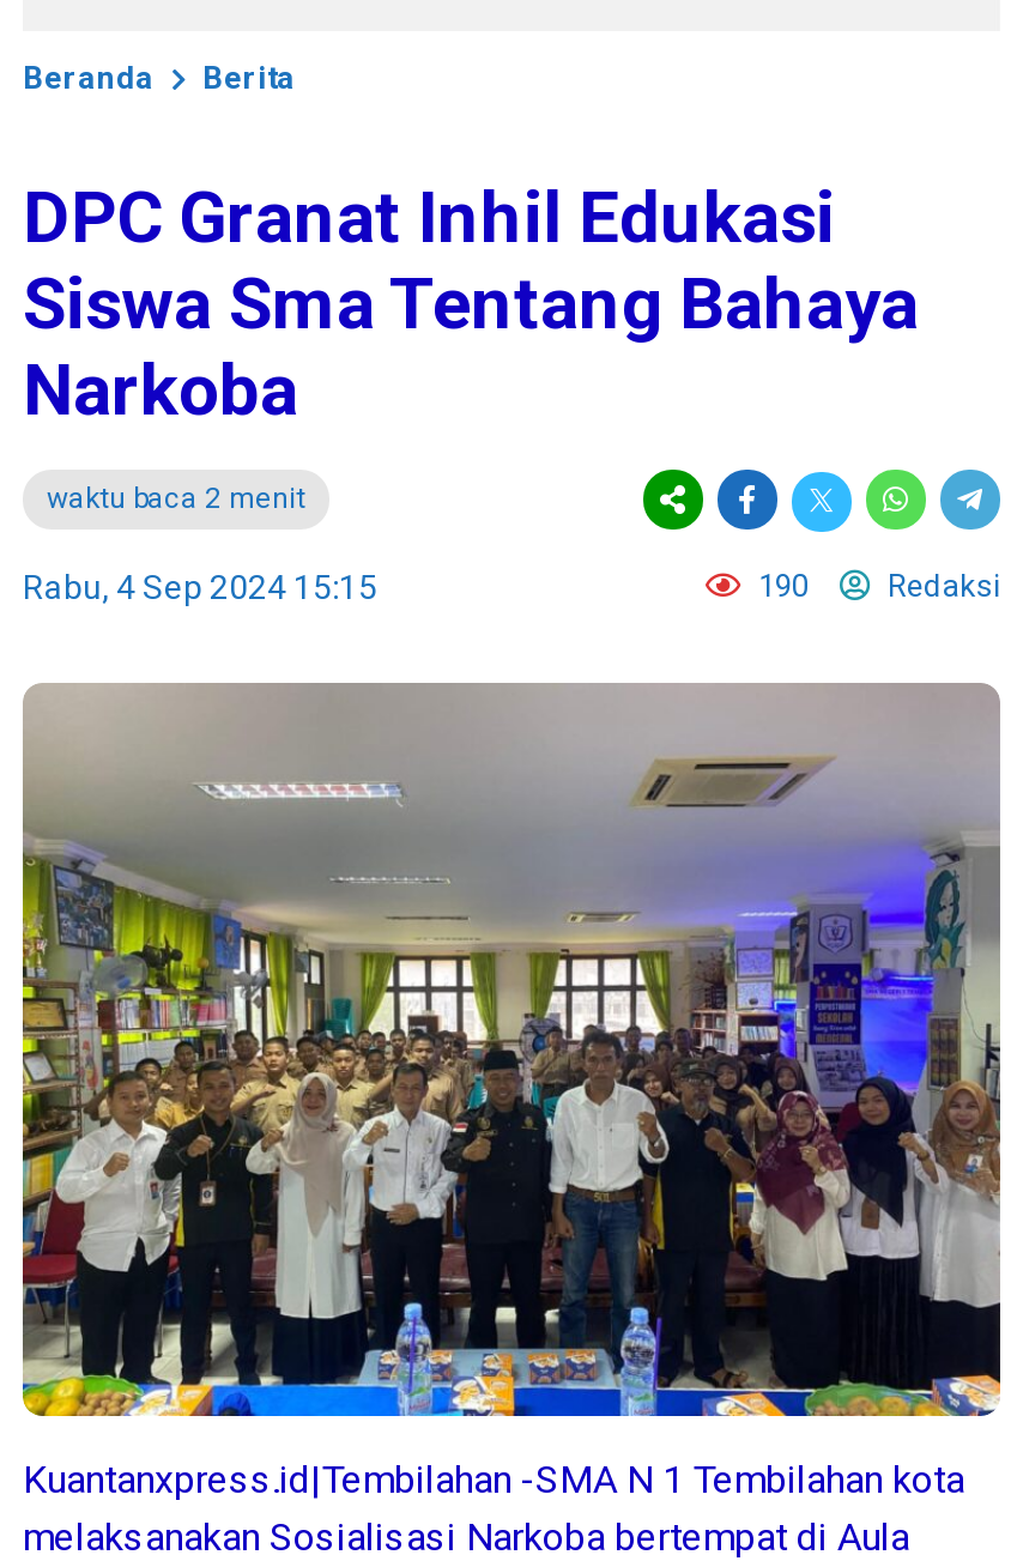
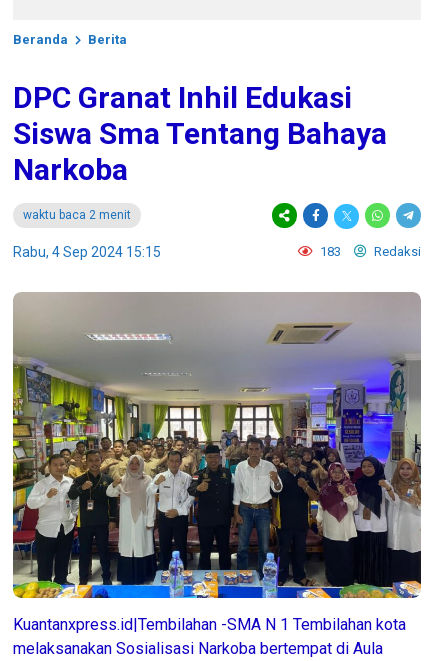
- 190 Redaksi
+ 183 Redaksi
